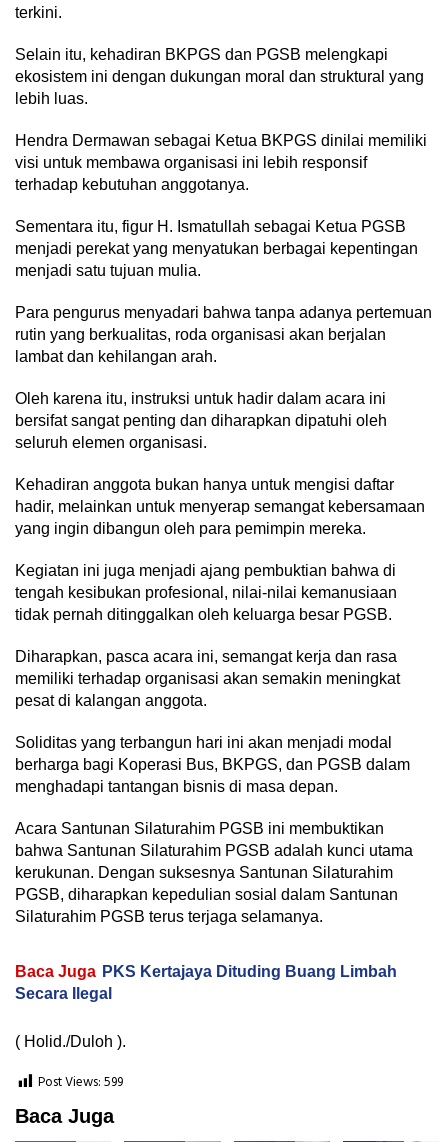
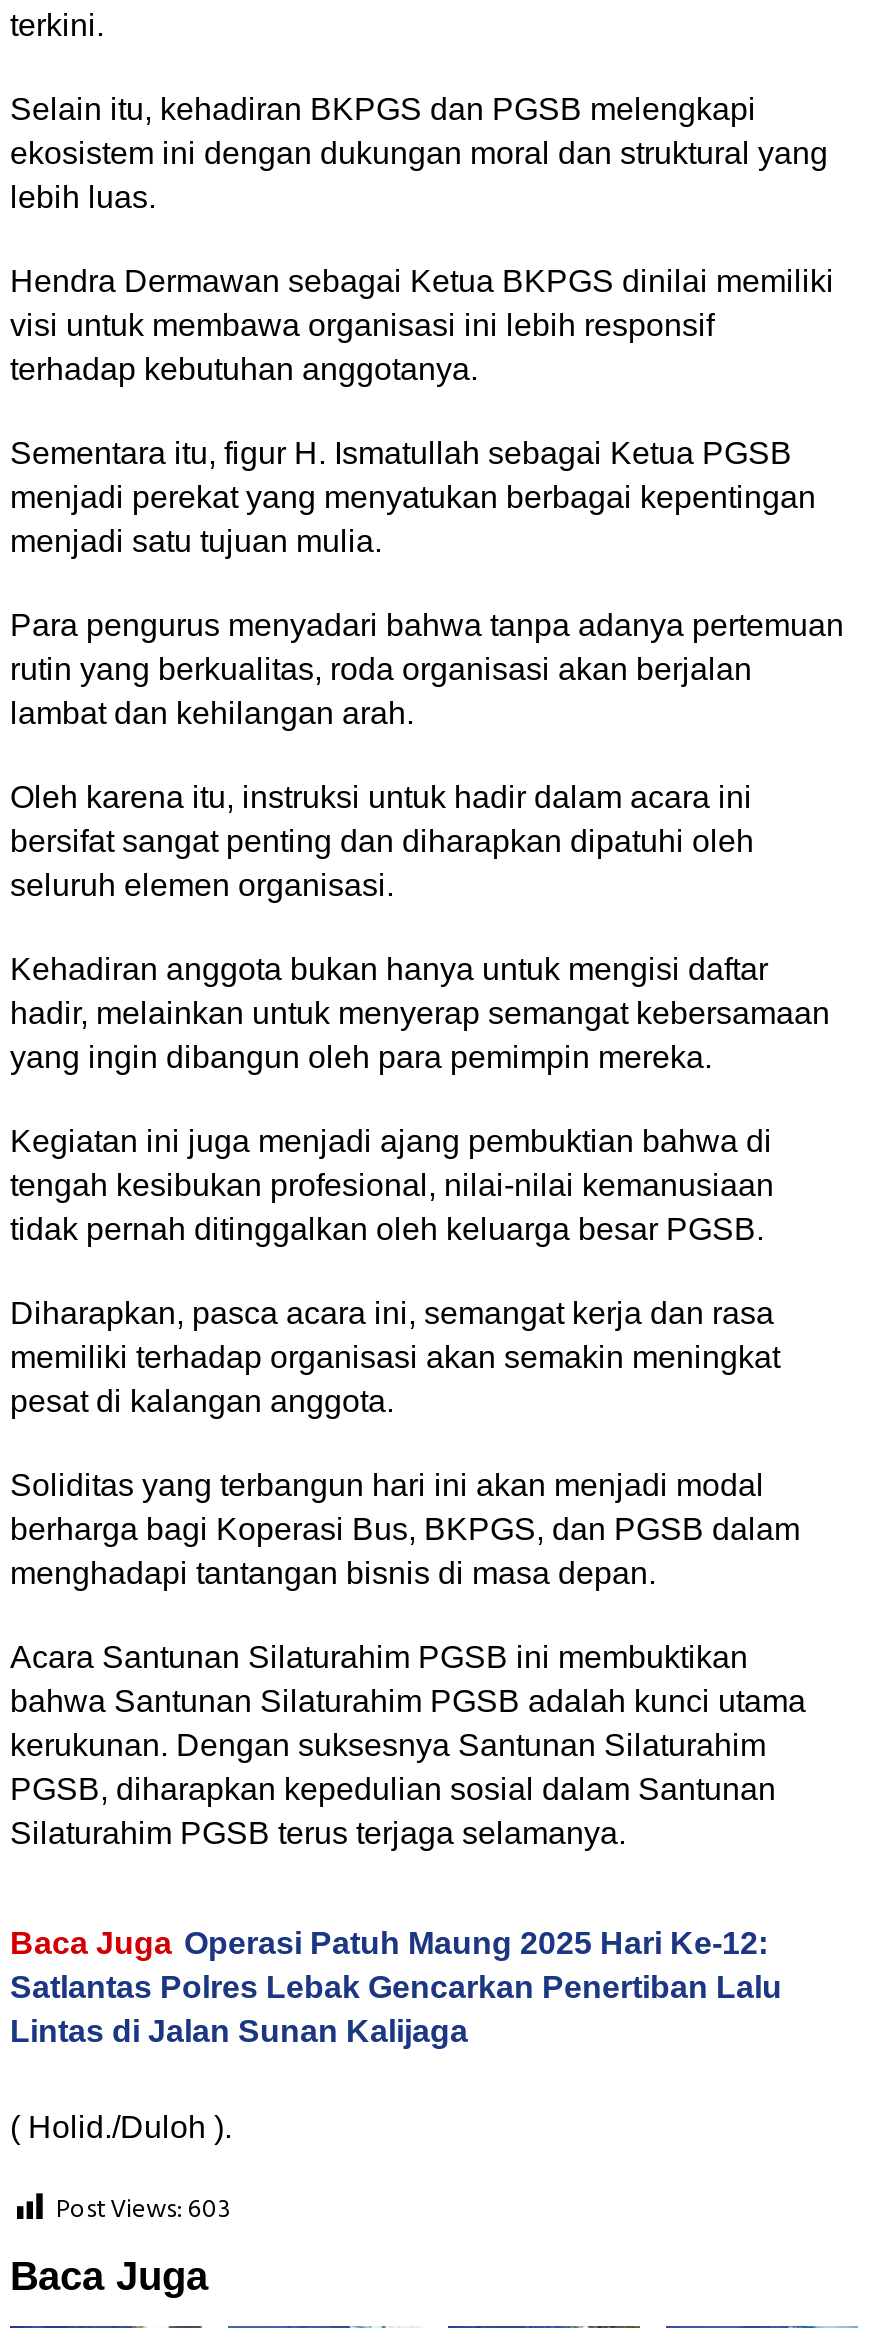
- Baca Juga PKS Kertajaya Dituding Buang Limbah
- Secara Ilegal
+ Baca Juga Operasi Patuh Maung 2025 Hari Ke-12:
+ Satlantas Polres Lebak Gencarkan Penertiban Lalu
+ Lintas di Jalan Sunan Kalijaga

- Post Views: 599
+ Post Views: 603
